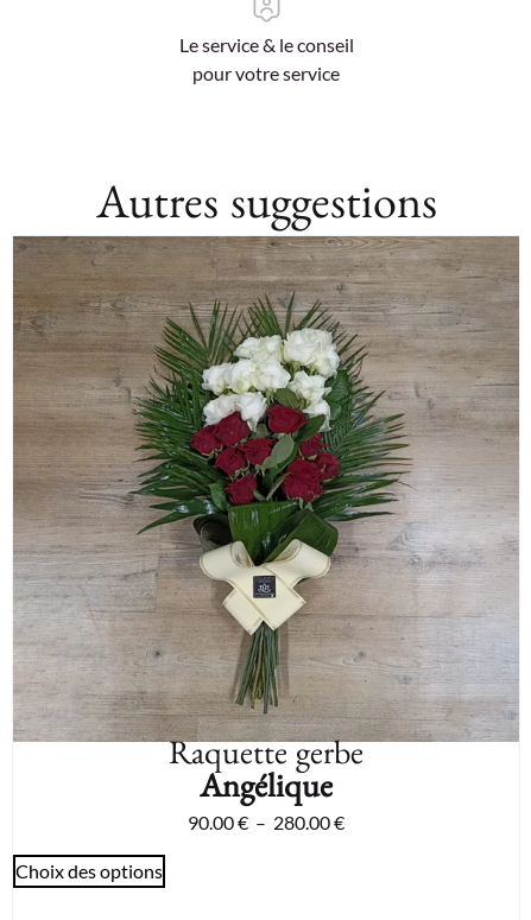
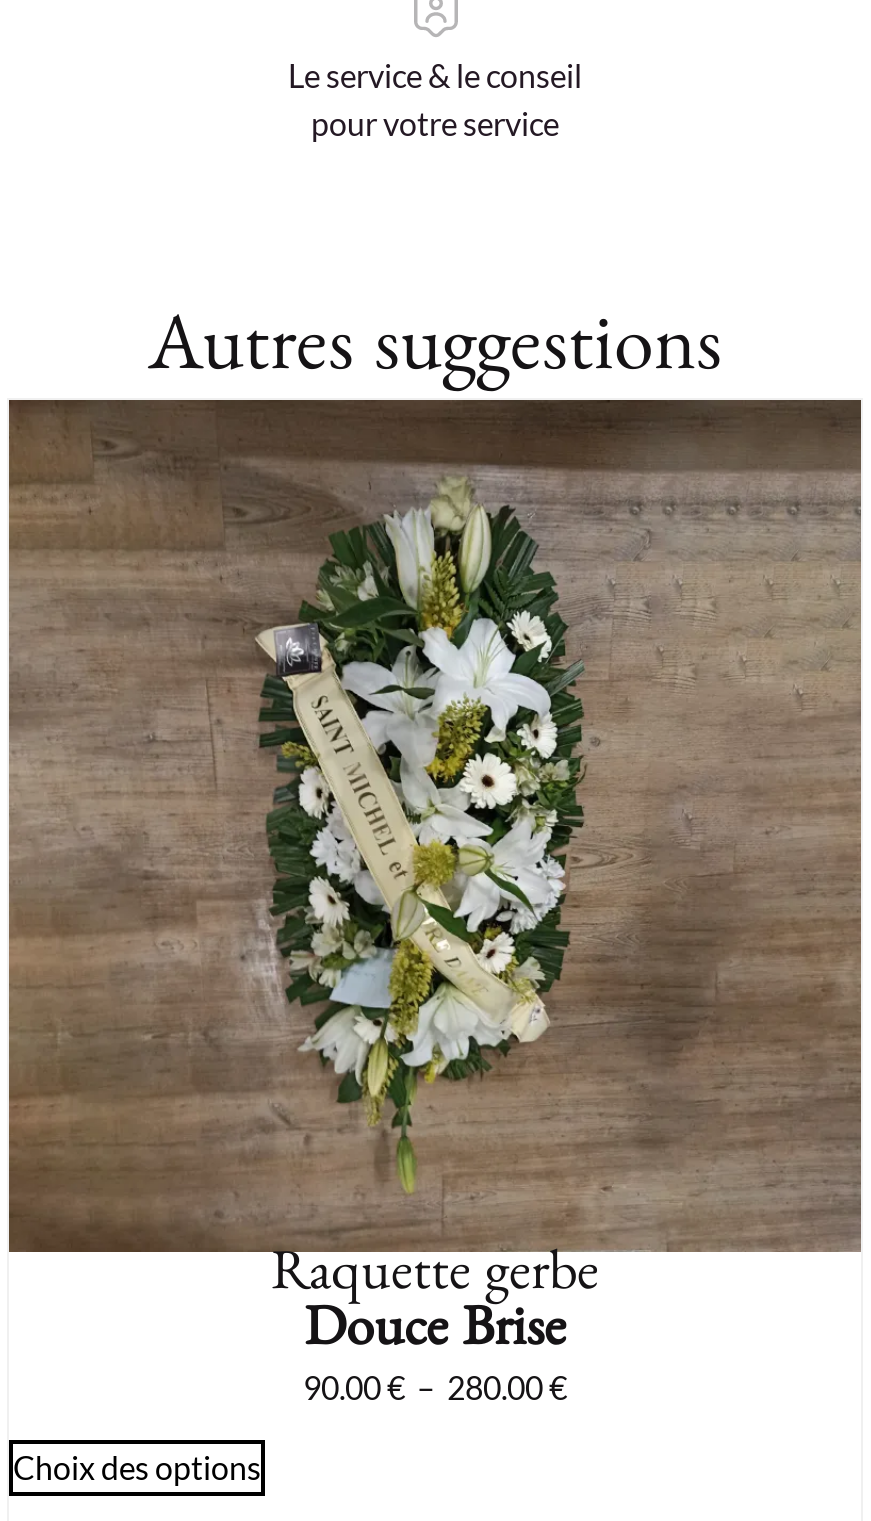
- [image]
- Angélique
+ [image]
+ Douce Brise
